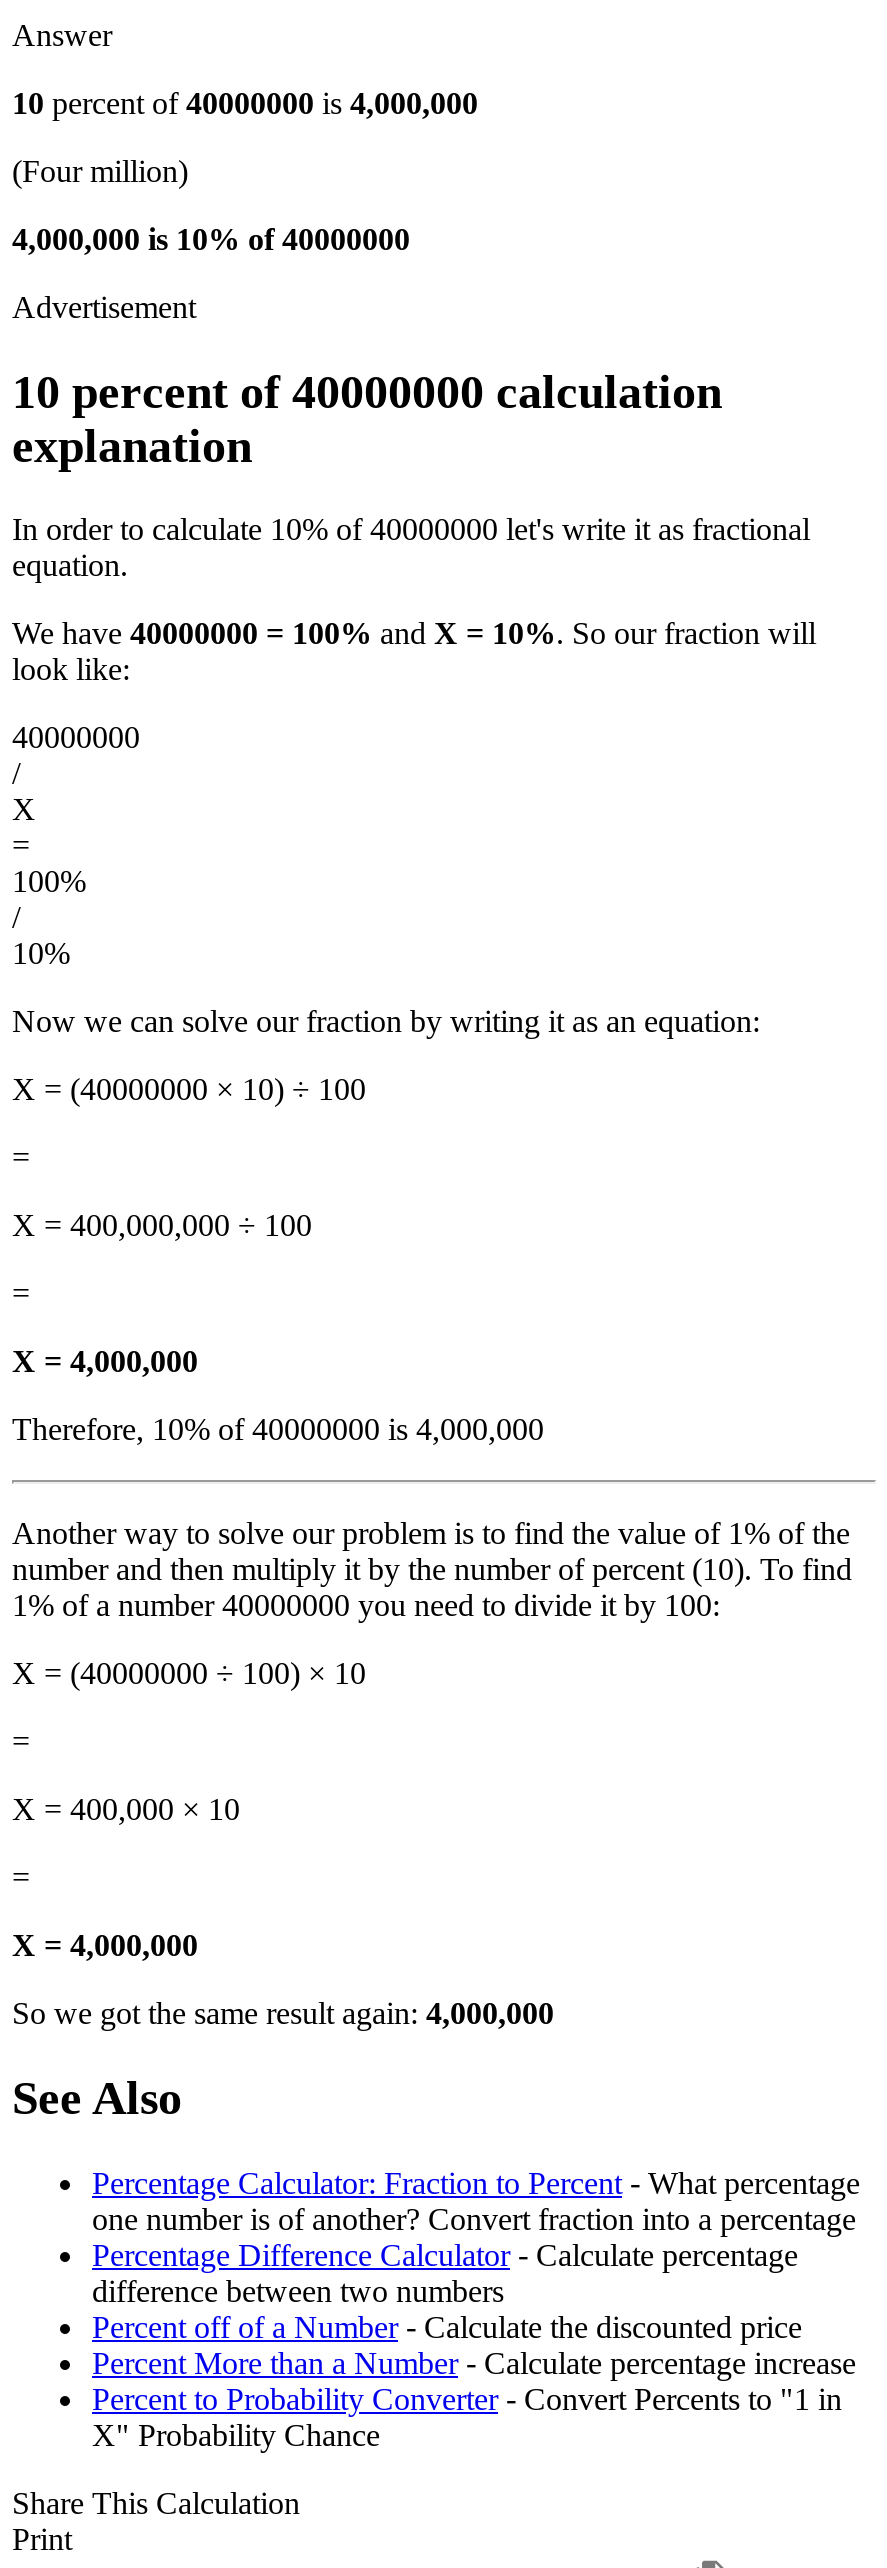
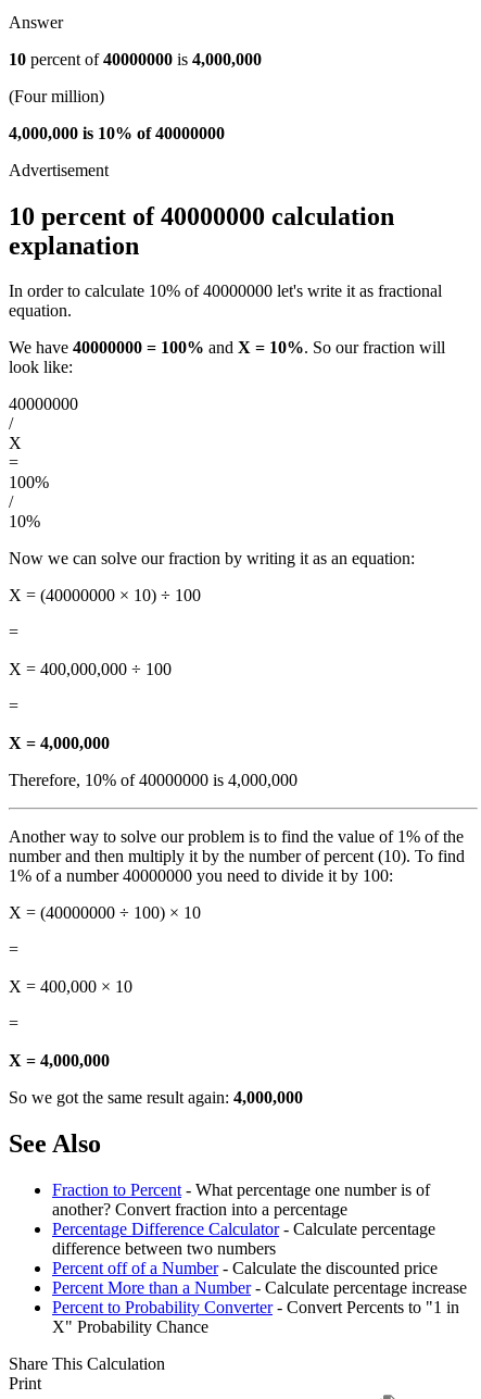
- Percentage Calculator: Fraction to Percent - What percentage
- one number is of another? Convert fraction into a percentage
+ Fraction to Percent - What percentage one number is of
+ another? Convert fraction into a percentage
